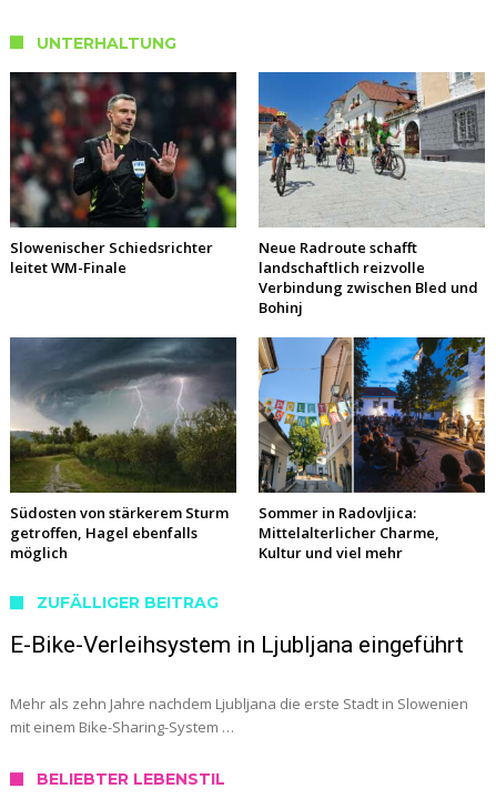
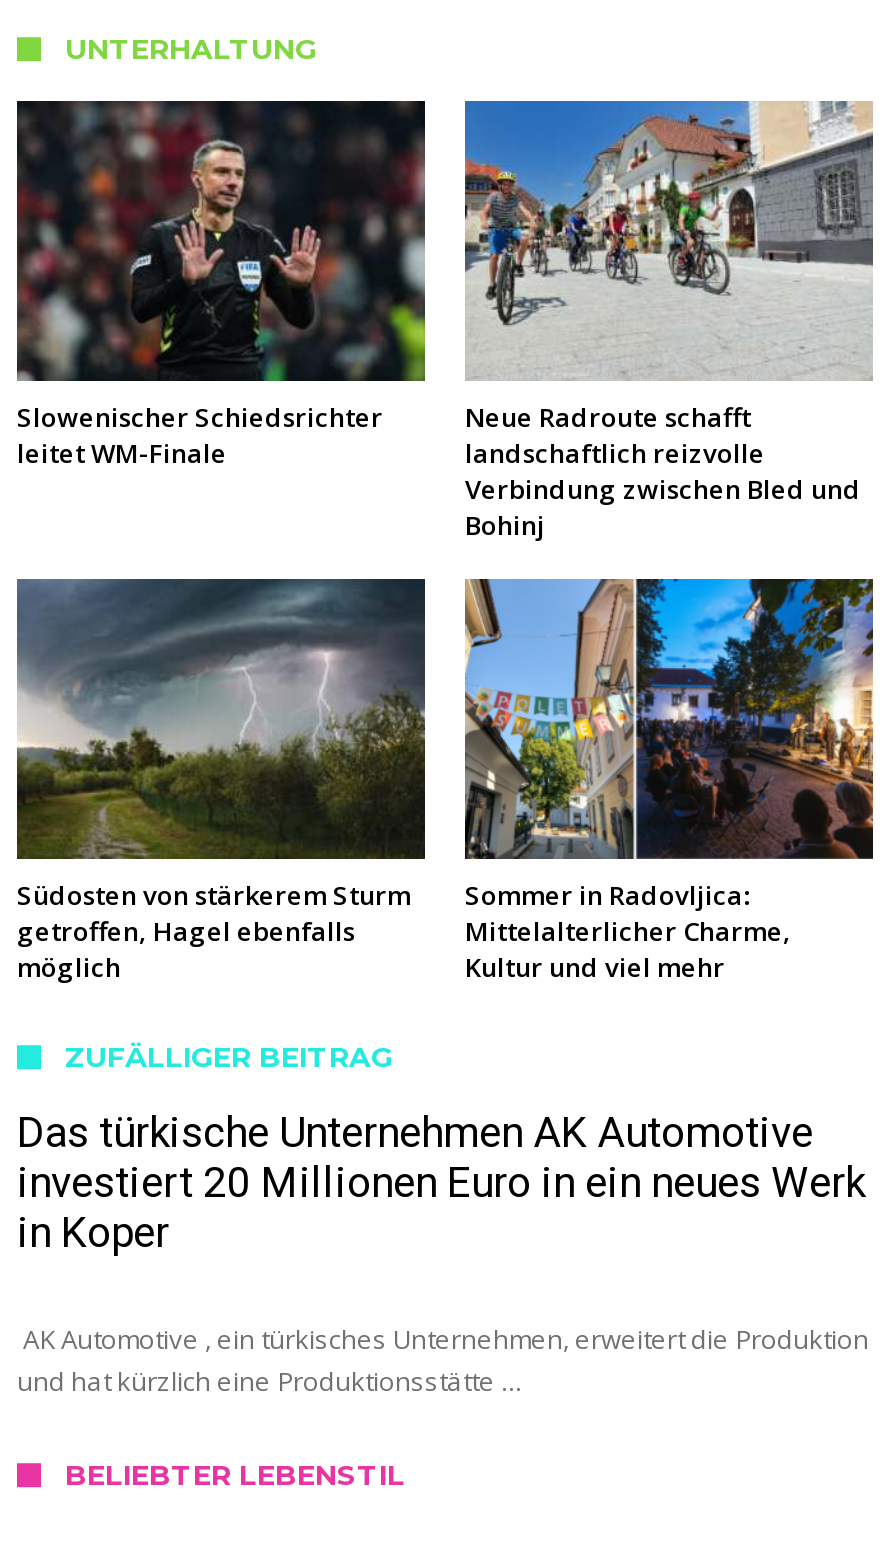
- E-Bike-Verleihsystem in Ljubljana eingeführt
+ Das türkische Unternehmen AK Automotive
+ investiert 20 Millionen Euro in ein neues Werk
+ in Koper

- Mehr als zehn Jahre nachdem Ljubljana die erste Stadt in Slowenien
- mit einem Bike-Sharing-System …
+ AK Automotive , ein türkisches Unternehmen, erweitert die Produktion
+ und hat kürzlich eine Produktionsstätte …
